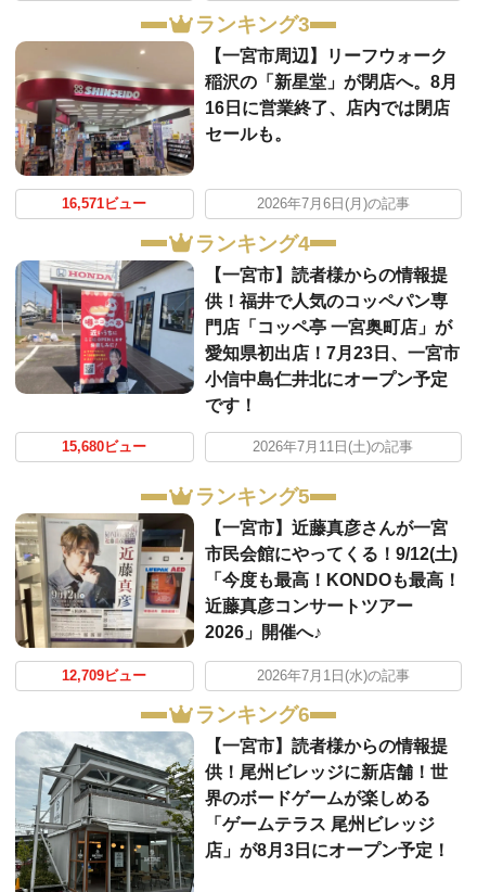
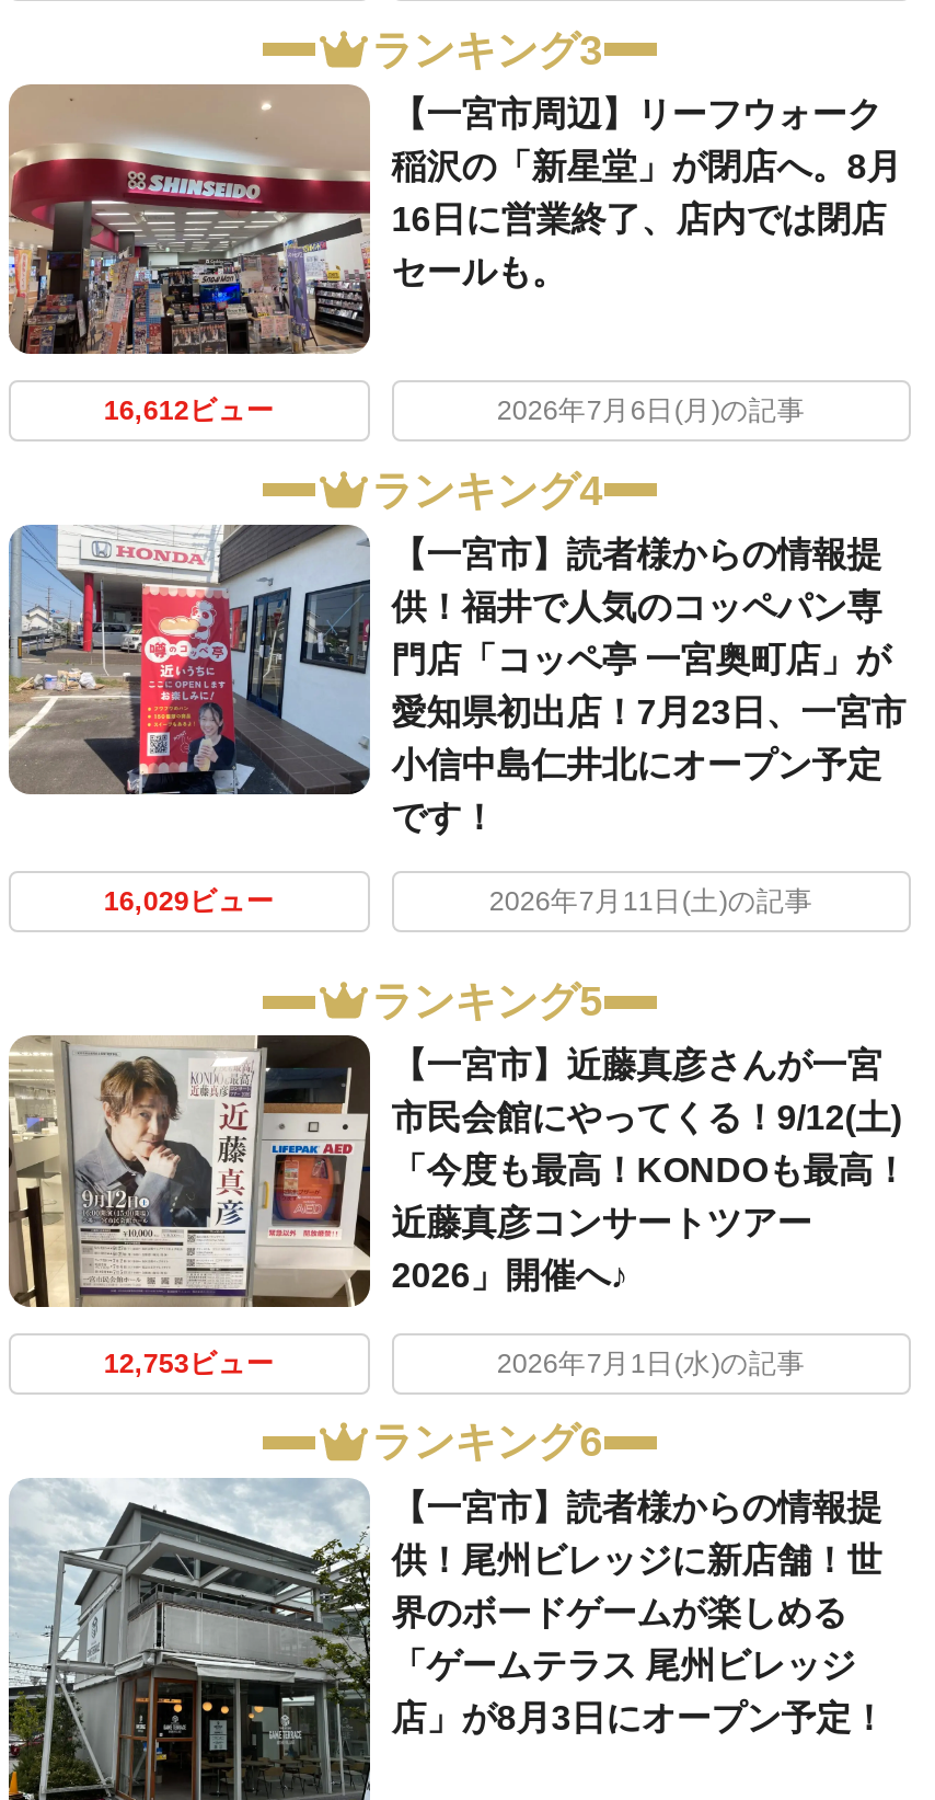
- 16,571ビュー
+ 16,612ビュー

- 15,680ビュー
+ 16,029ビュー

- 12,709ビュー
+ 12,753ビュー
